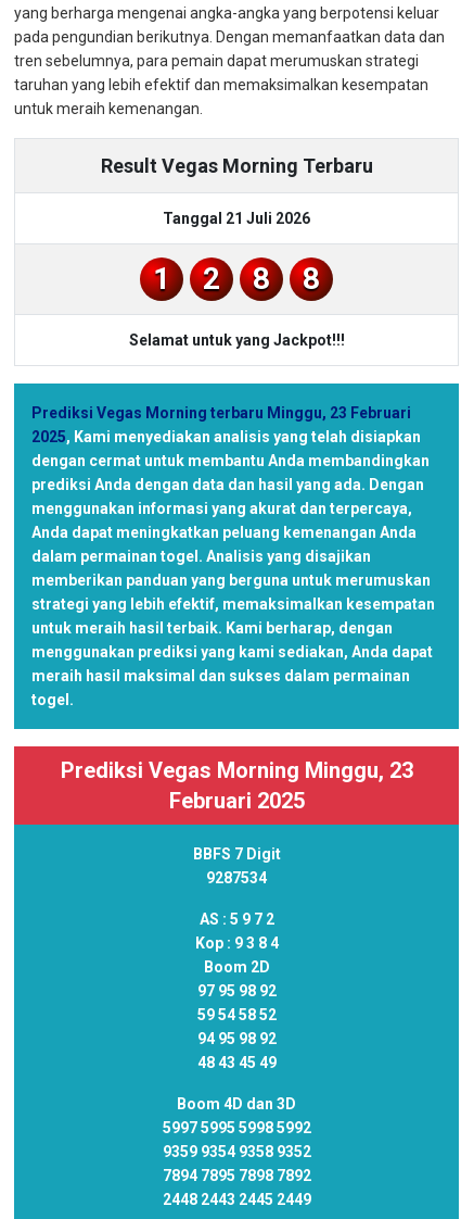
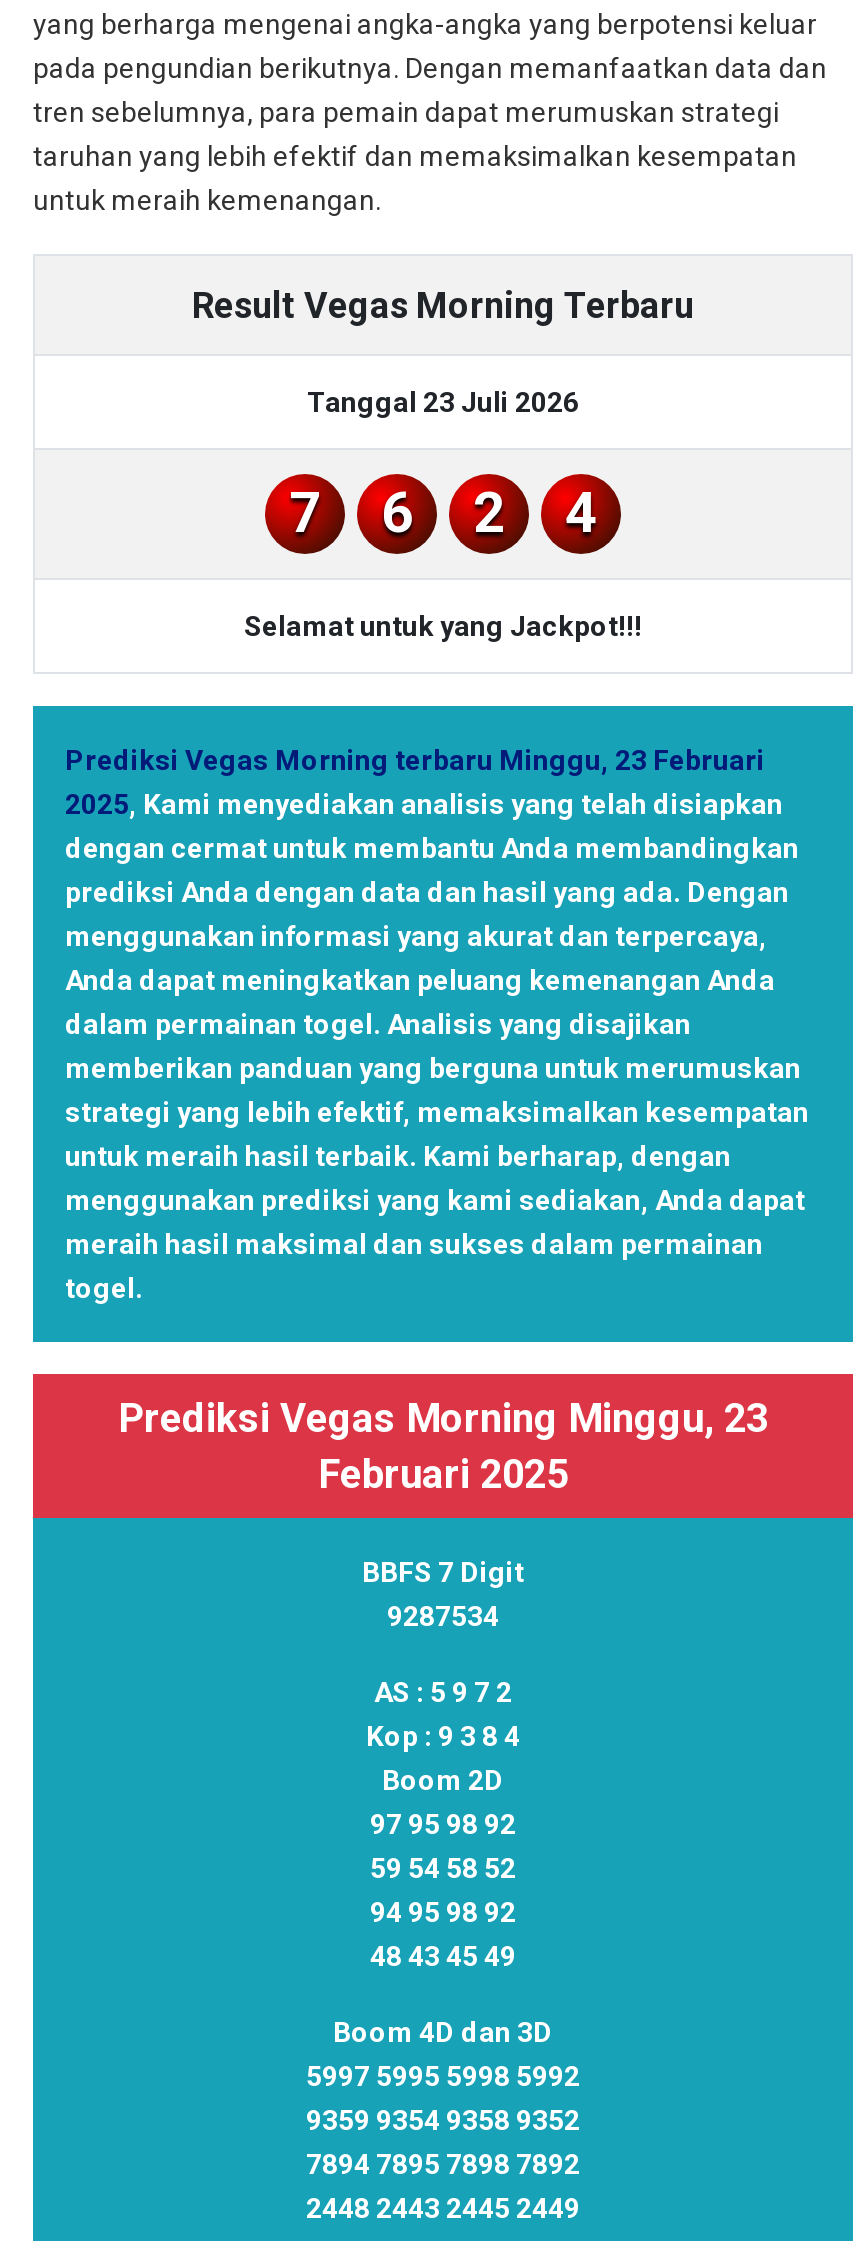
- Tanggal 21 Juli 2026
+ Tanggal 23 Juli 2026

- 1
+ 7
+ 6

- 8
- 8
+ 4
